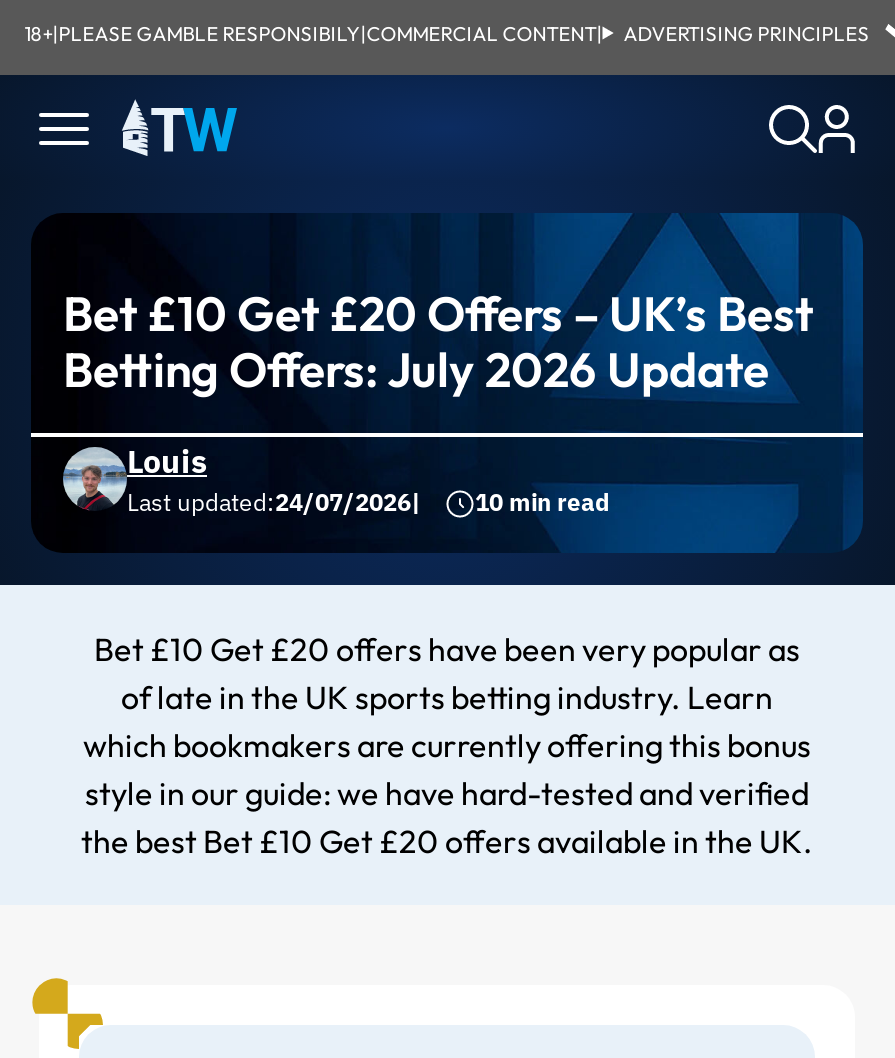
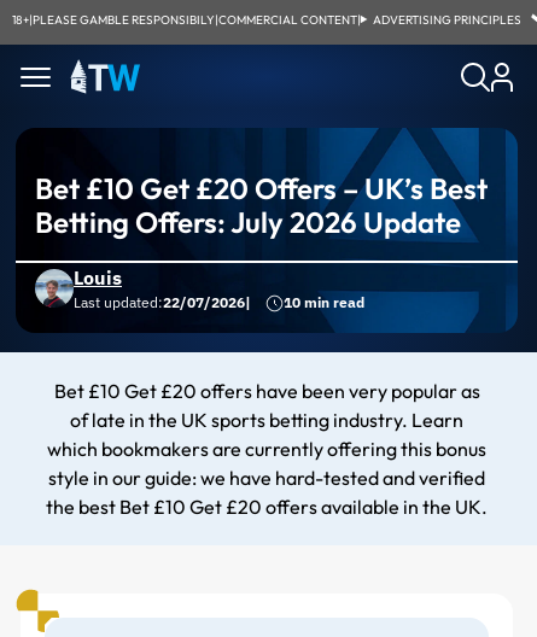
- Last updated:24/07/2026
+ Last updated:22/07/2026
